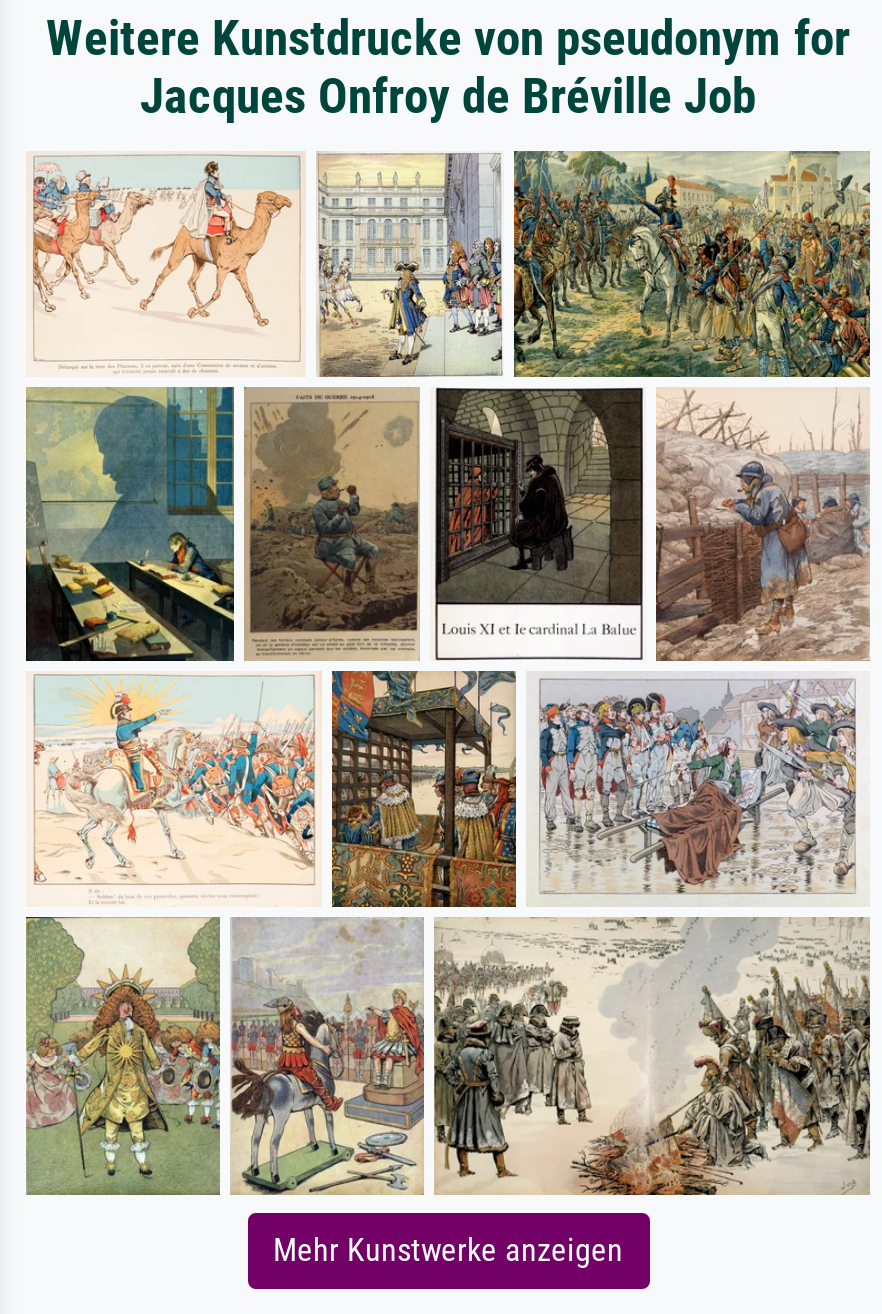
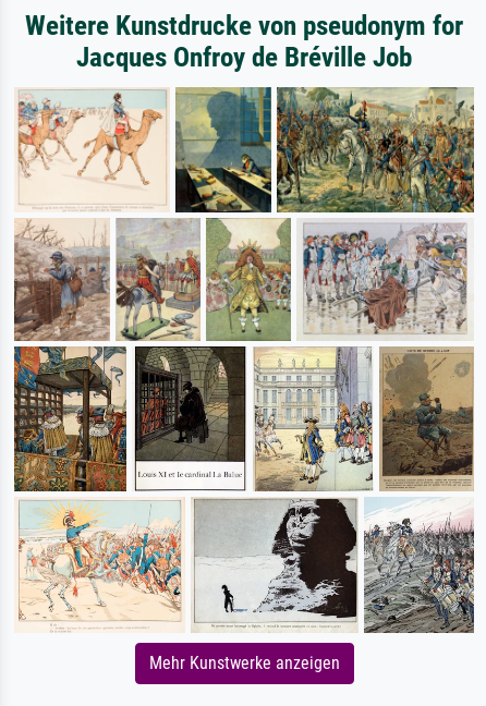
- [image]
+ [image]
